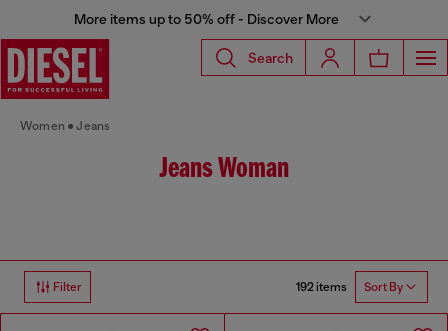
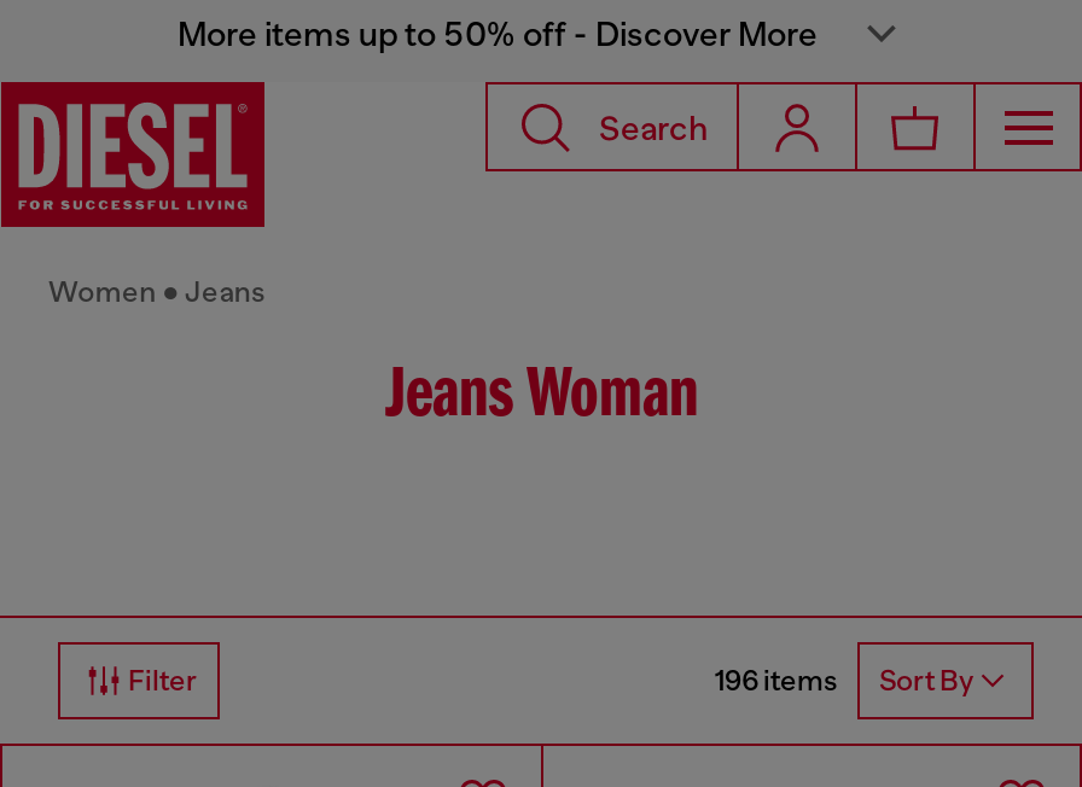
- 192 items Sort By
+ 196 items Sort By
